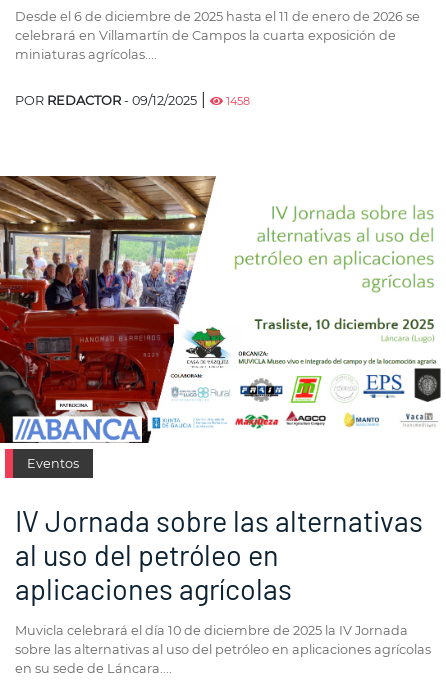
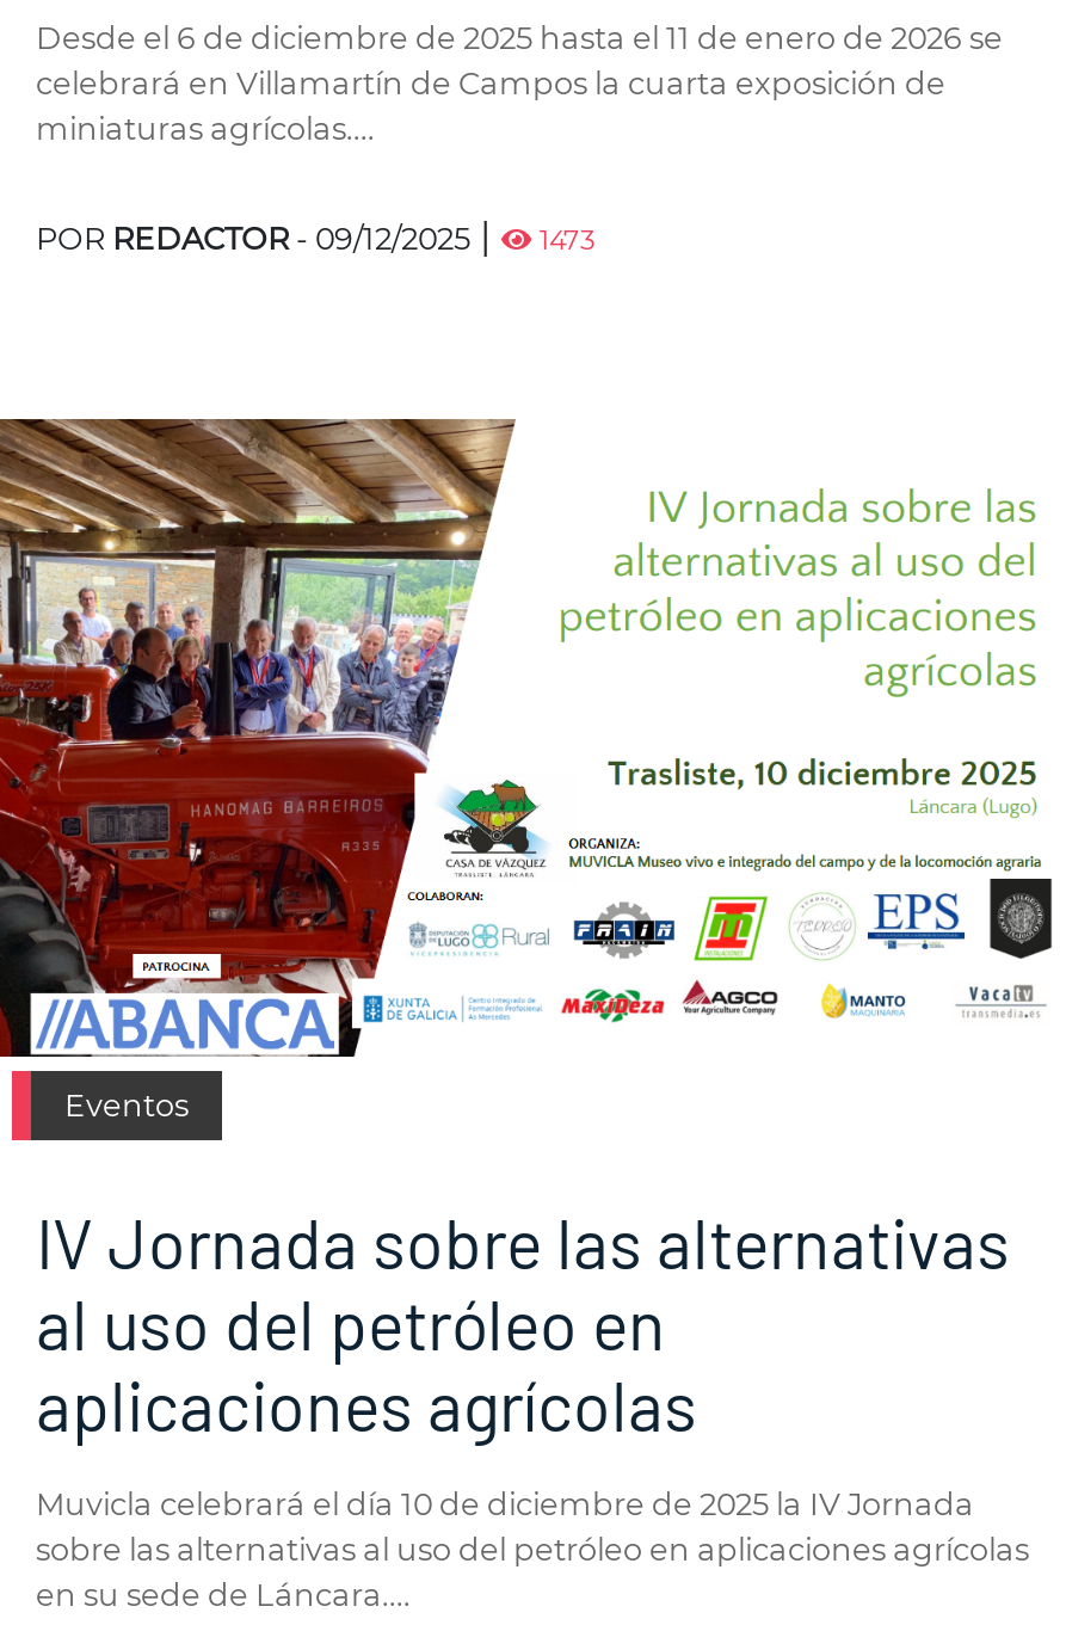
- 1458
+ 1473
